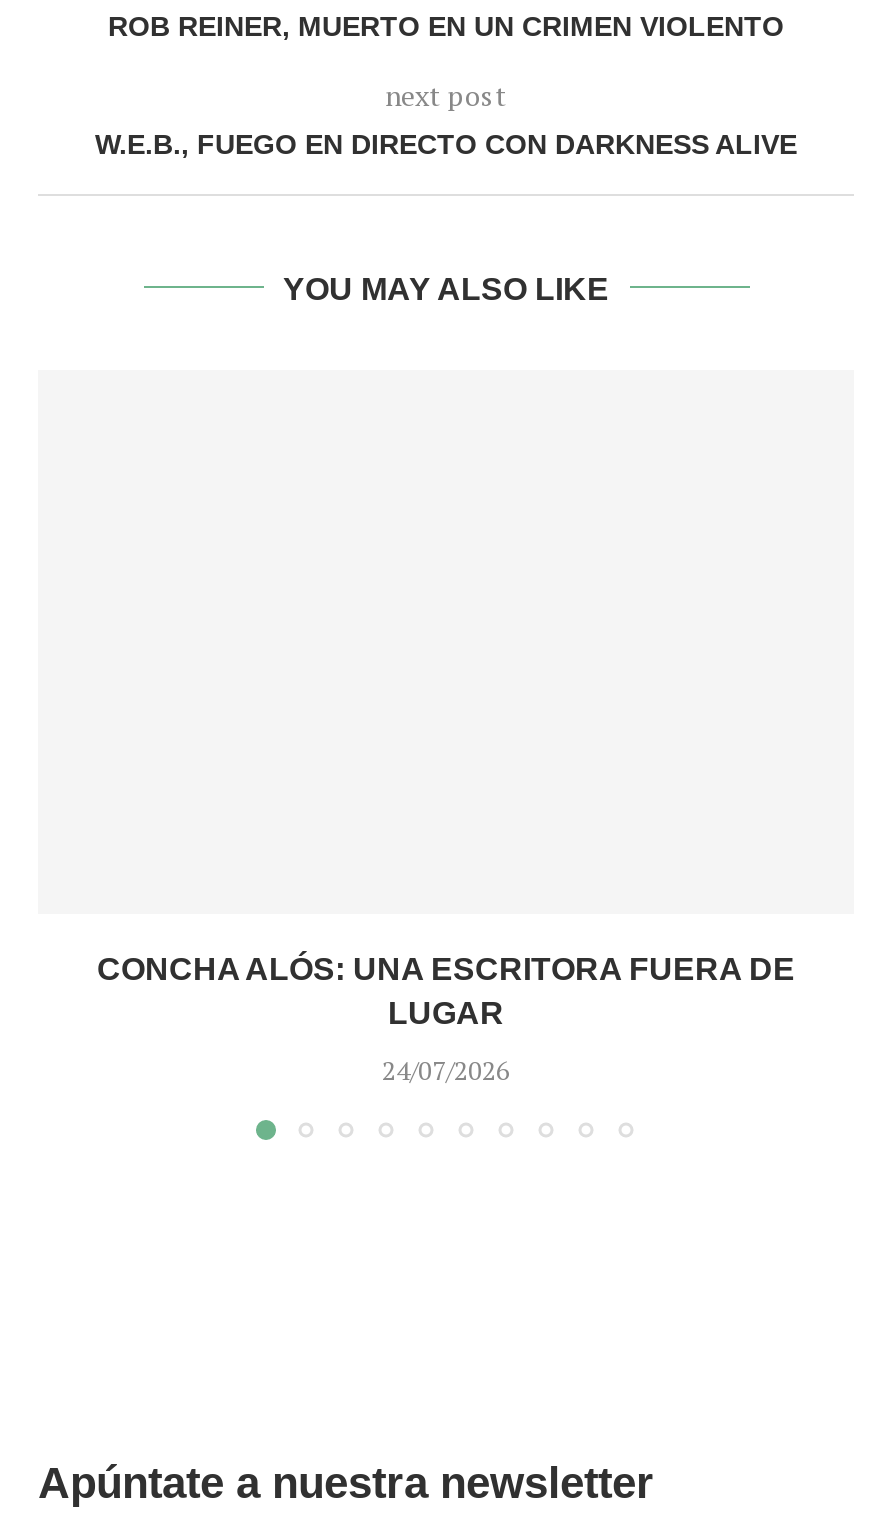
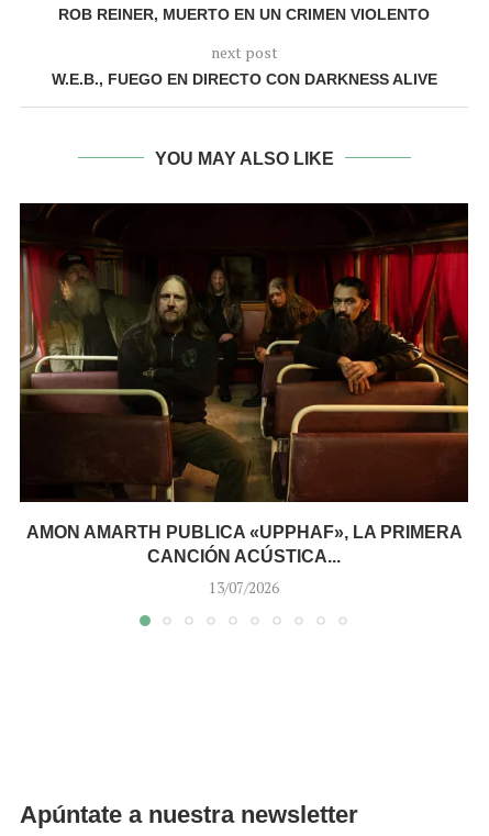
+ [image]

- CONCHA ALÓS: UNA ESCRITORA FUERA DE
- LUGAR
+ AMON AMARTH PUBLICA «UPPHAF», LA PRIMERA
+ CANCIÓN ACÚSTICA...

- 24/07/2026
+ 13/07/2026
